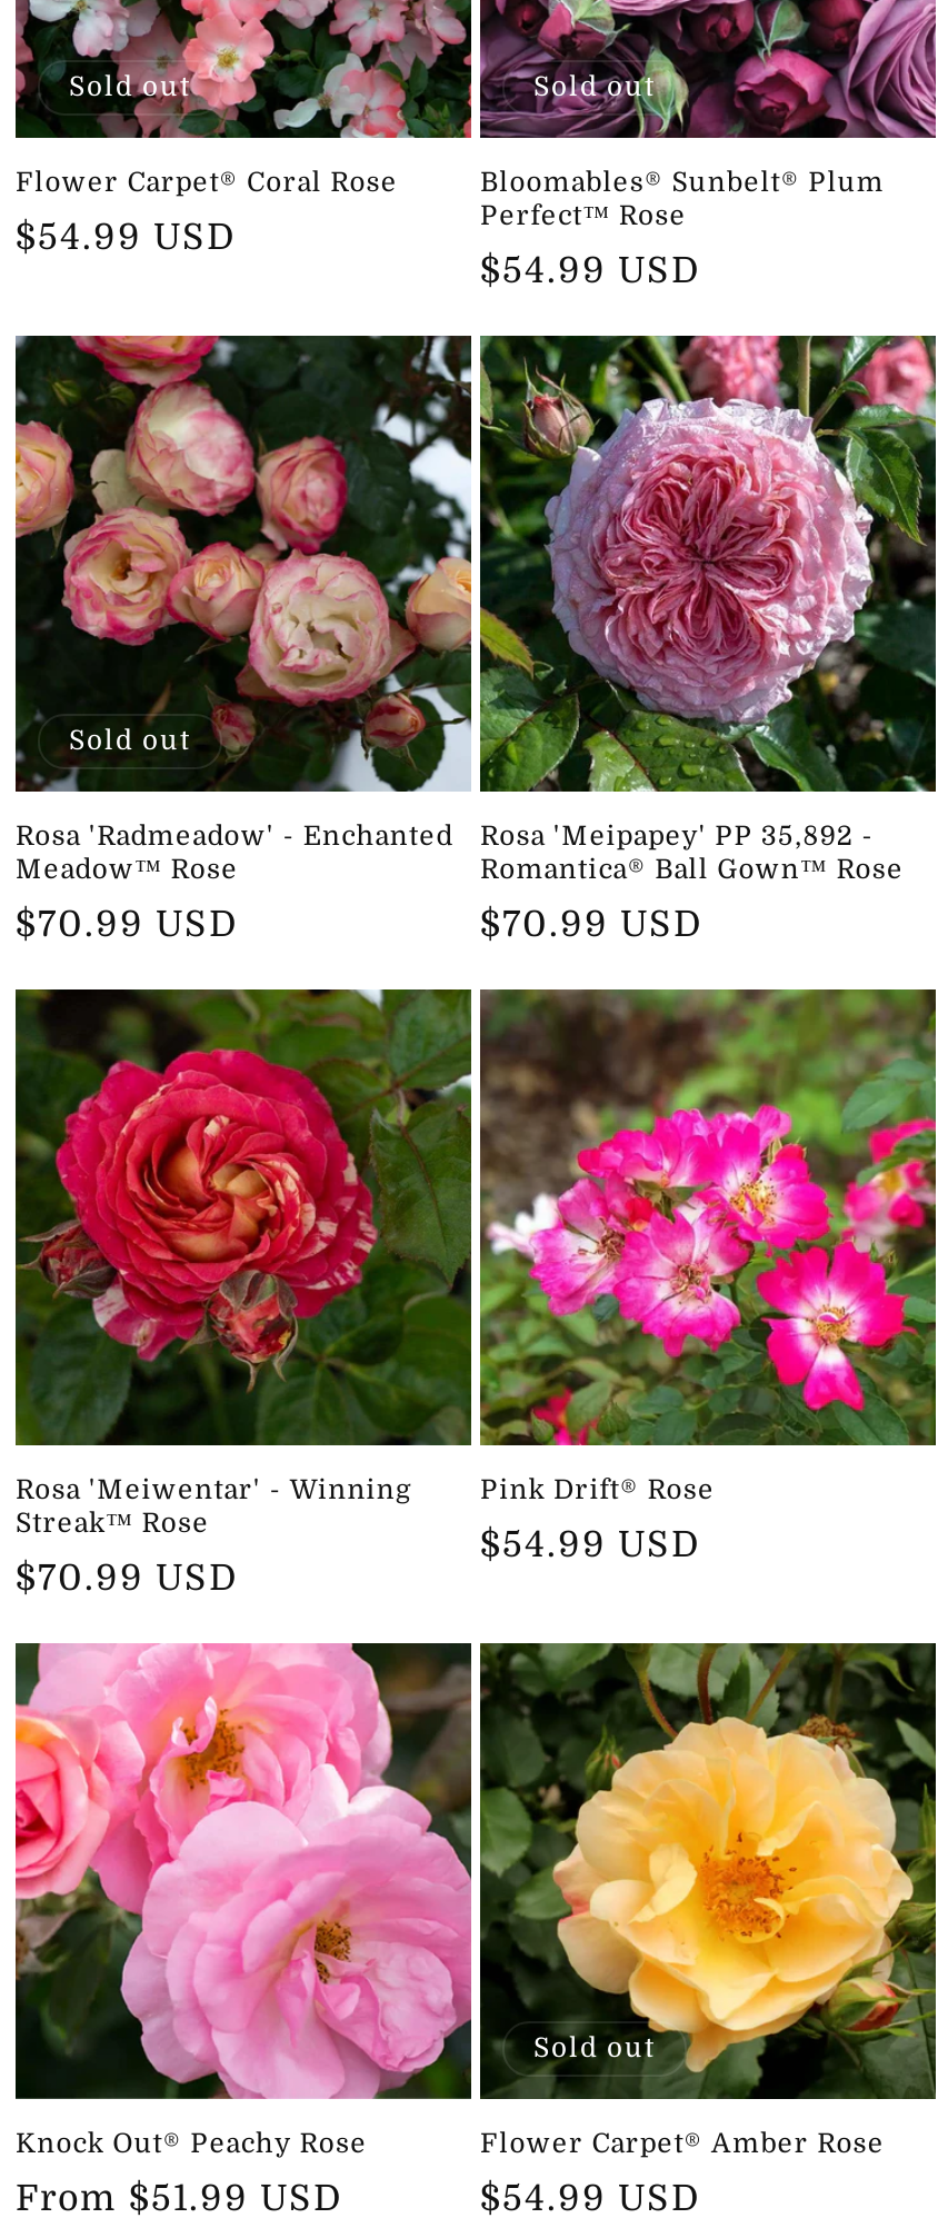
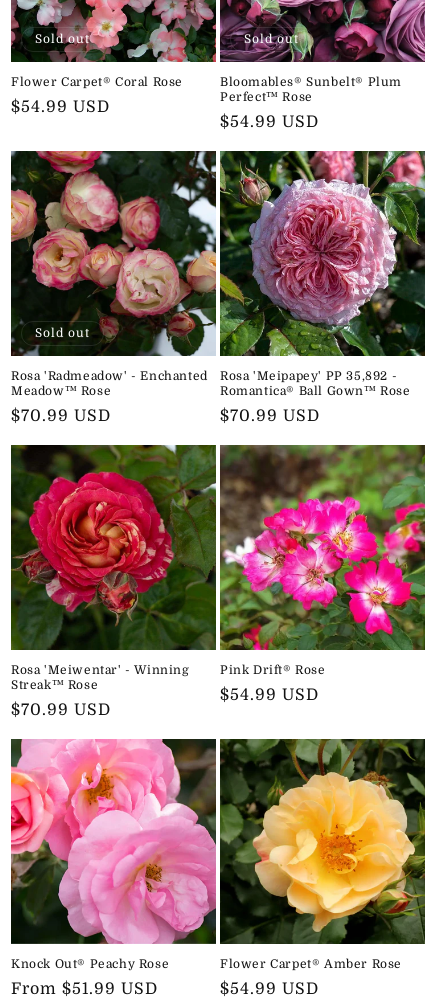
- Sold out
